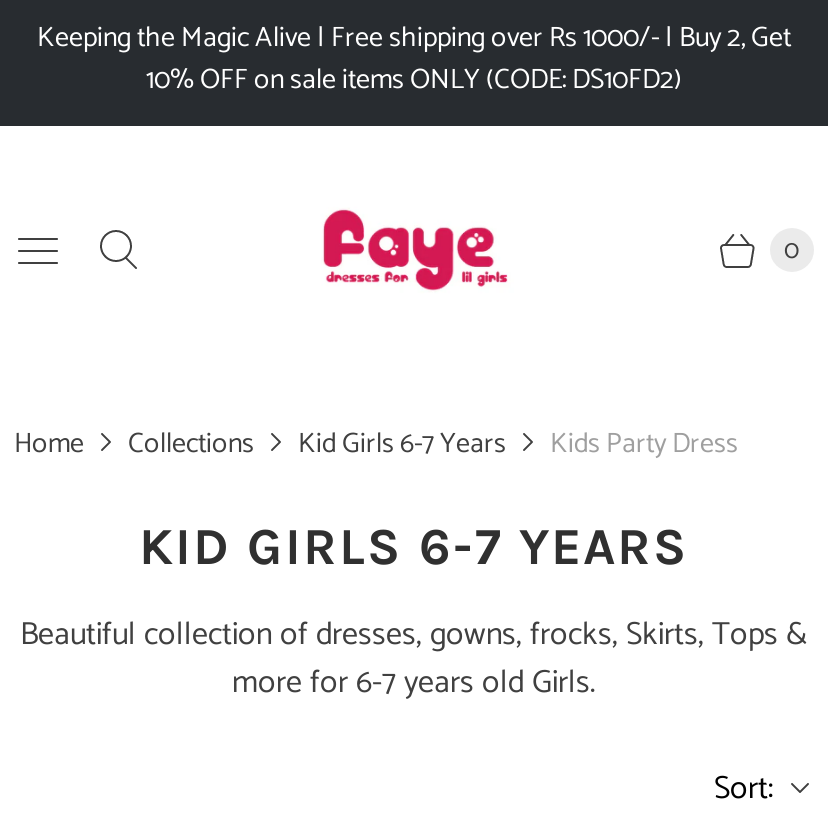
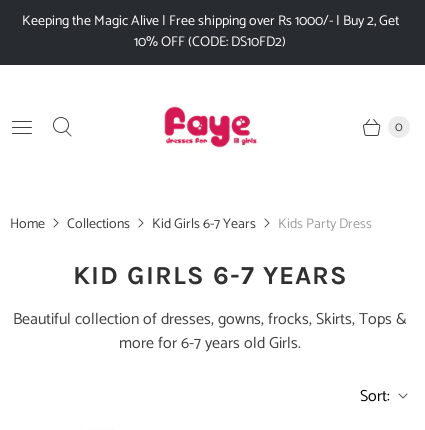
- 10% OFF on sale items ONLY (CODE: DS10FD2)
+ 10% OFF (CODE: DS10FD2)
